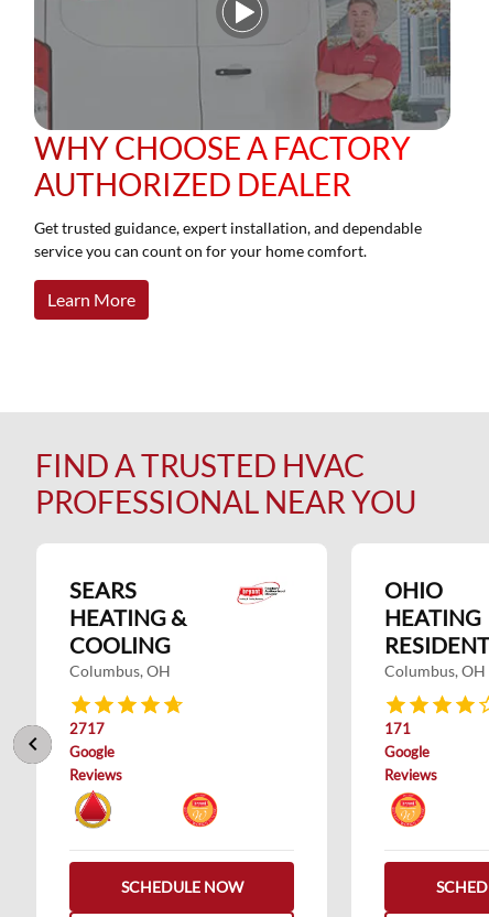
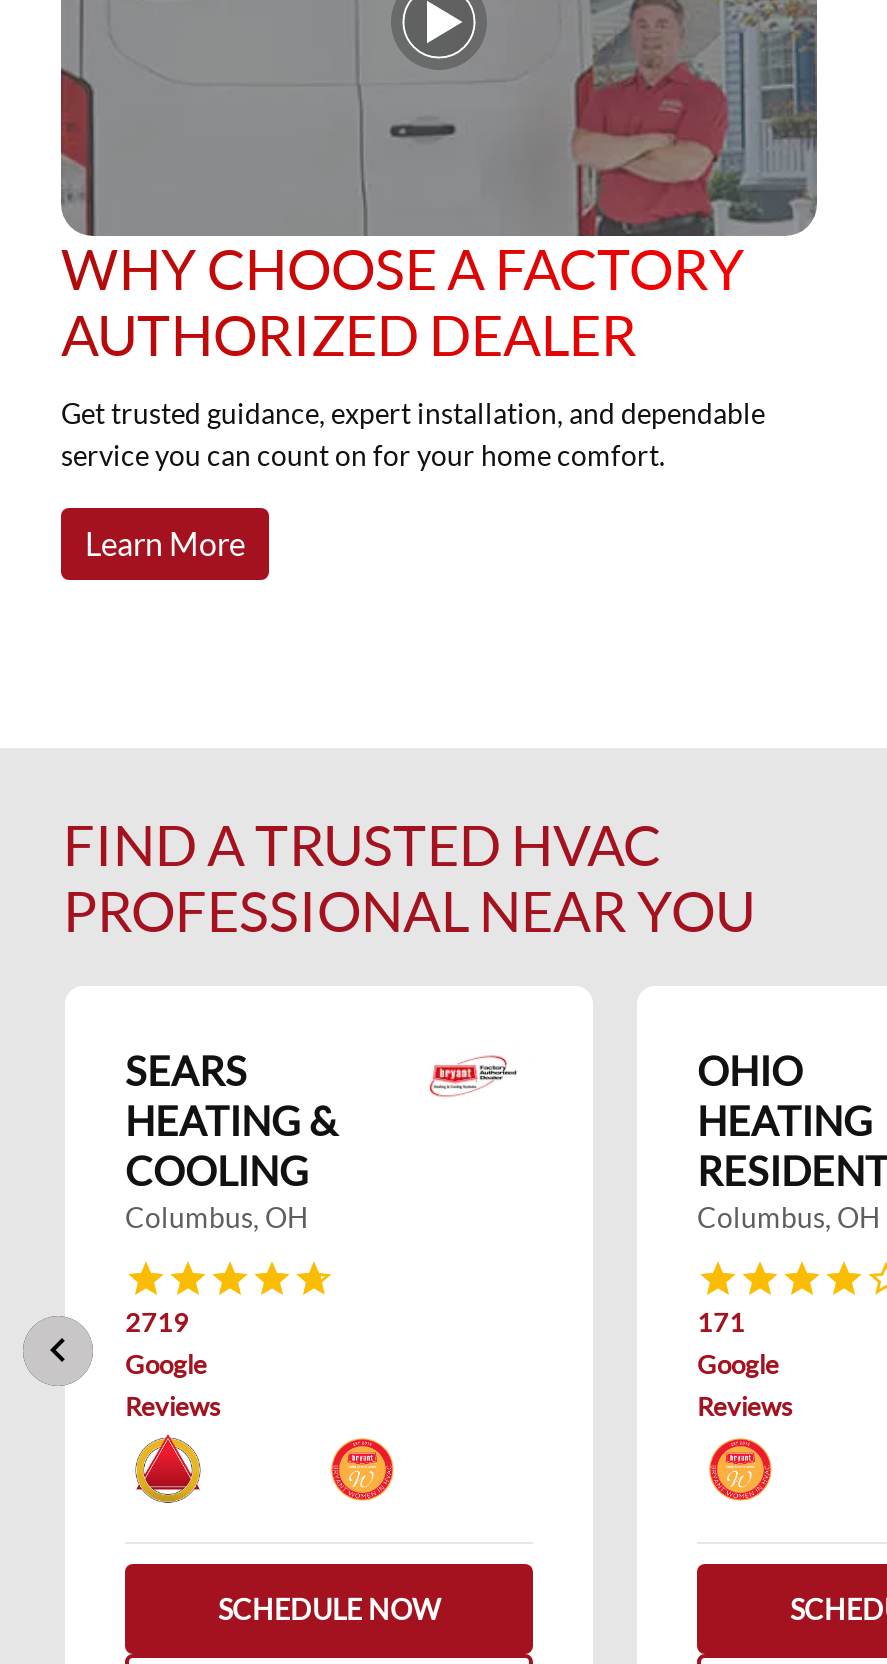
- 2717
+ 2719
